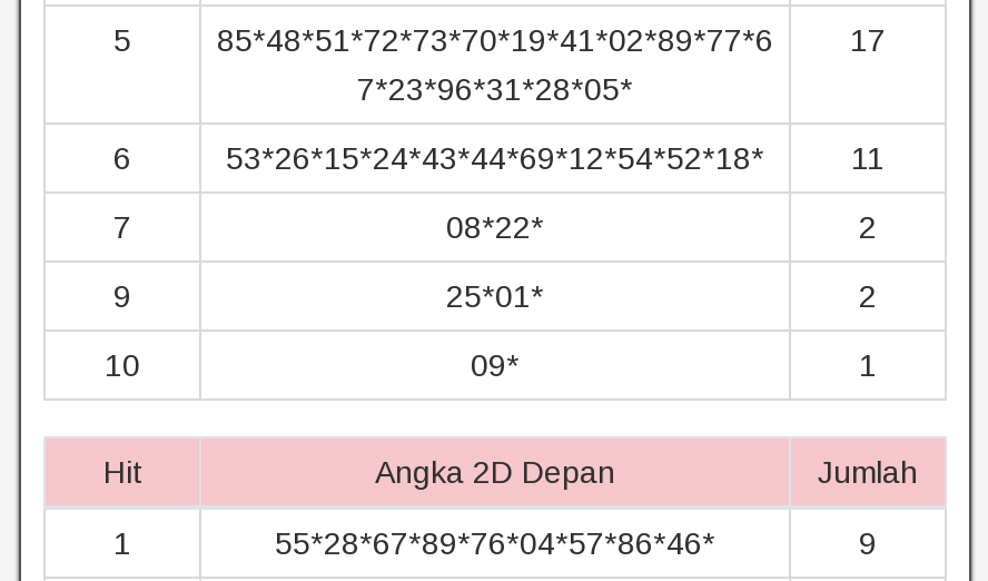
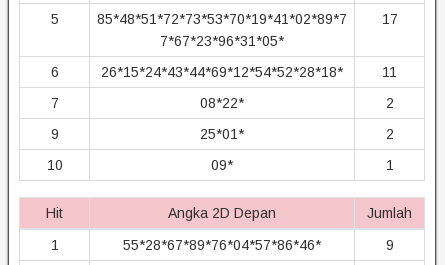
- 85*48*51*72*73*70*19*41*02*89*77*6
+ 85*48*51*72*73*53*70*19*41*02*89*7

- 7*23*96*31*28*05*
+ 7*67*23*96*31*05*

- 53*26*15*24*43*44*69*12*54*52*18*
+ 26*15*24*43*44*69*12*54*52*28*18*
